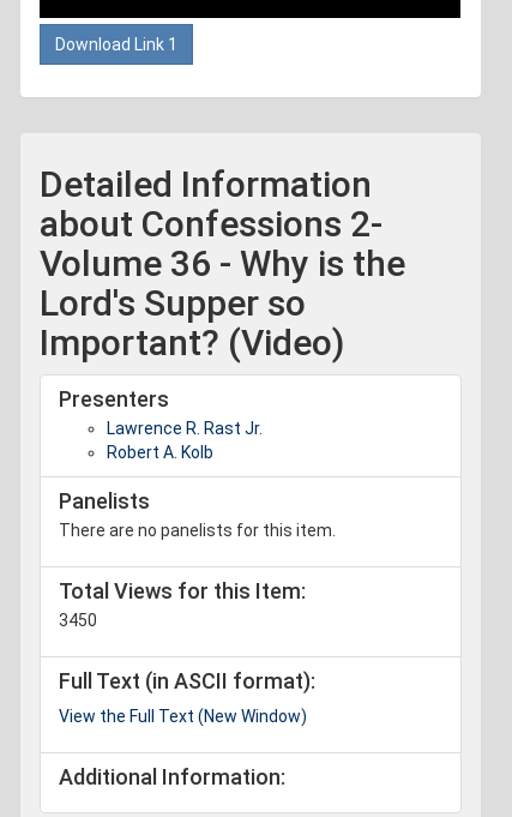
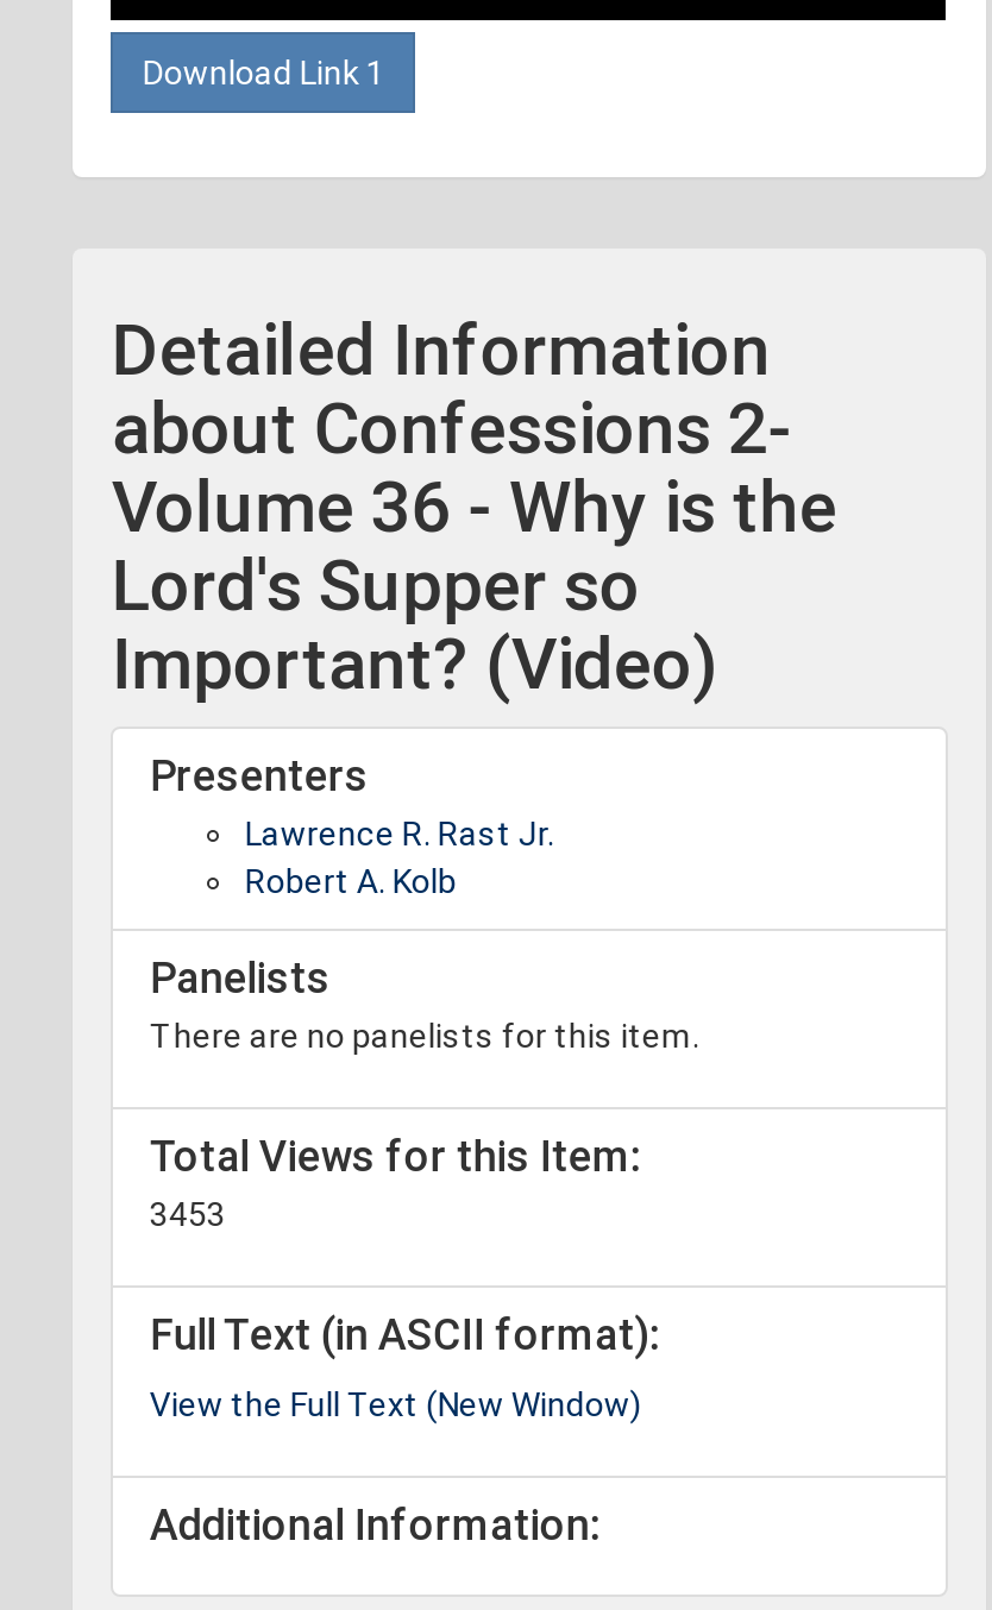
- 3450
+ 3453
